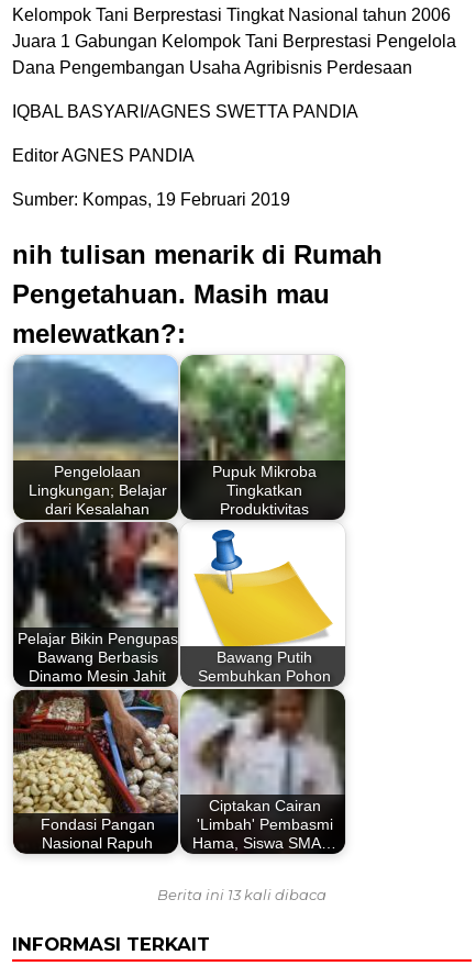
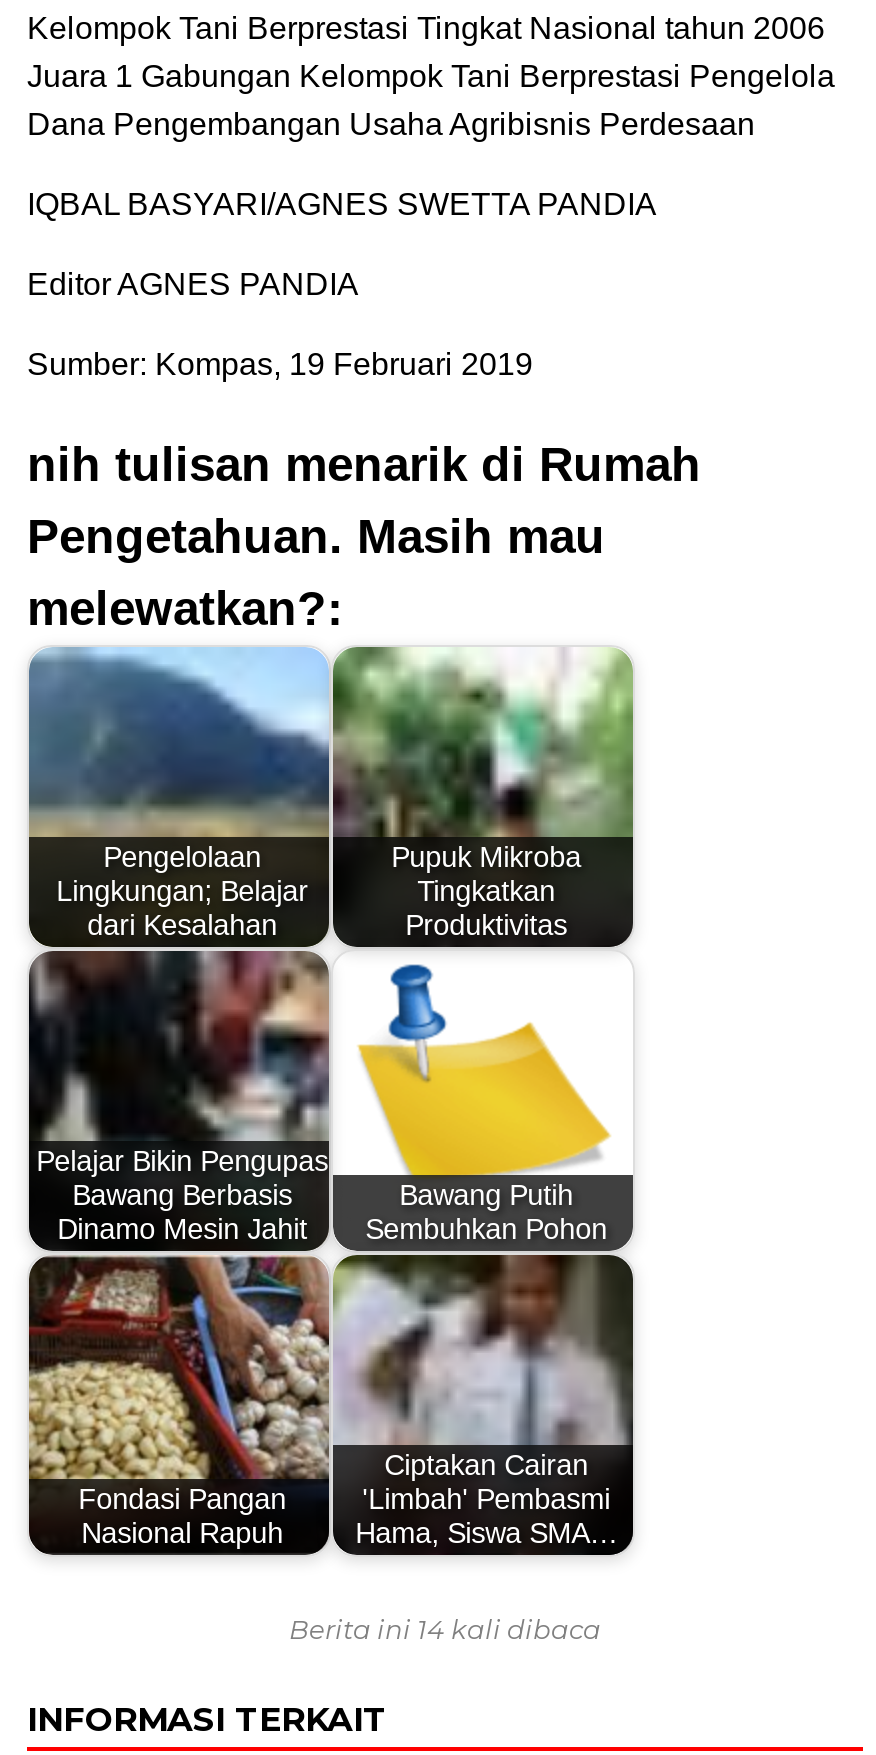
- Berita ini 13 kali dibaca
+ Berita ini 14 kali dibaca
